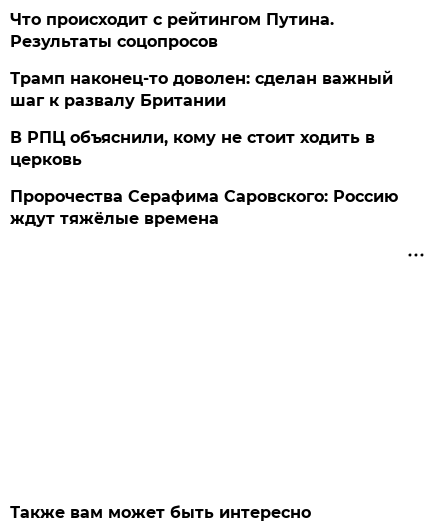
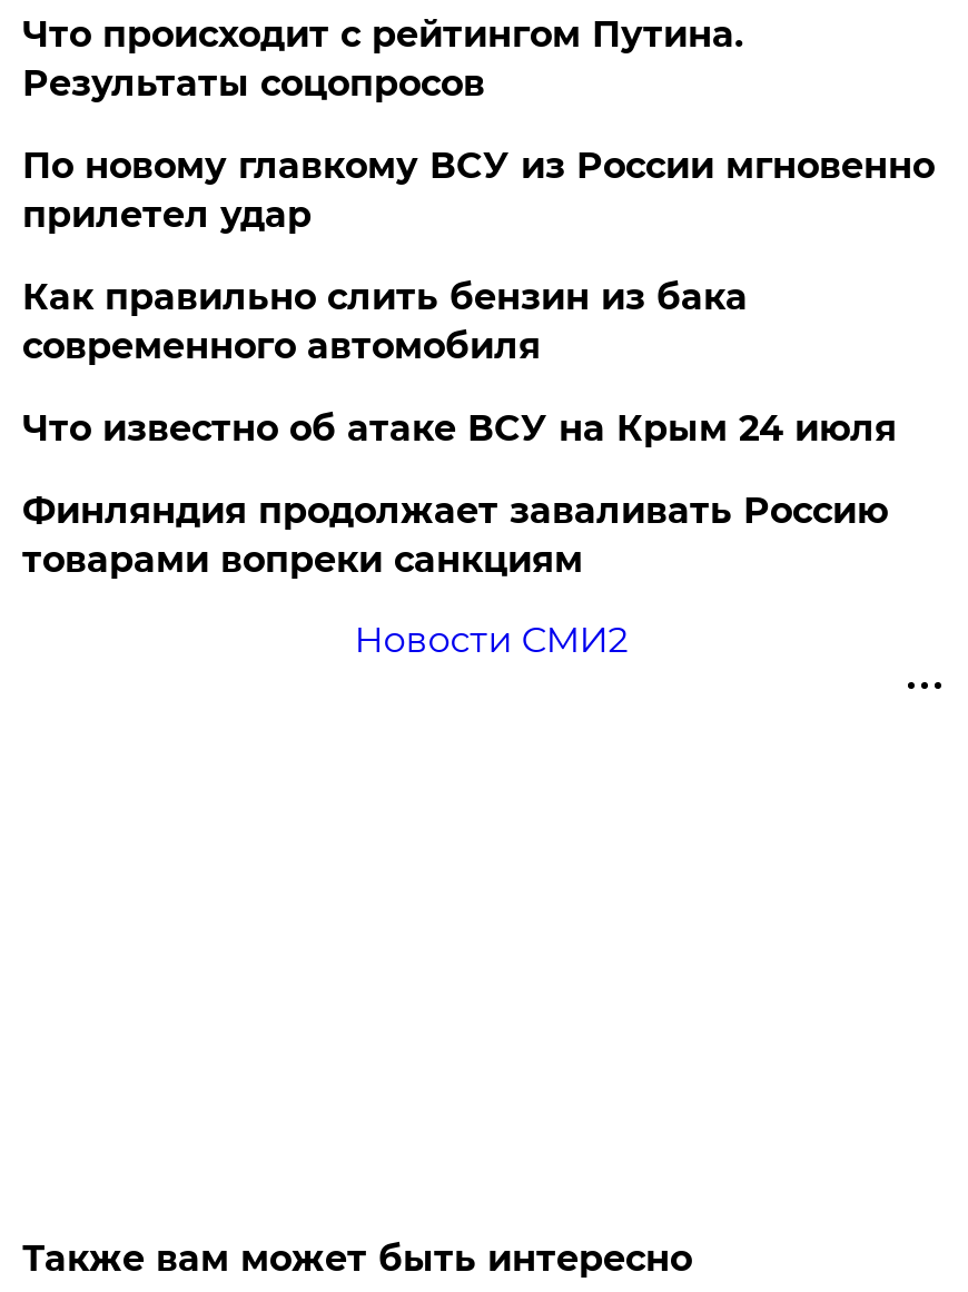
- Трамп наконец-то доволен: сделан важный
- шаг к развалу Британии
- В РПЦ объяснили, кому не стоит ходить в
- церковь
- Пророчества Серафима Саровского: Россию
- ждут тяжёлые времена
+ По новому главкому ВСУ из России мгновенно
+ прилетел удар
+ Как правильно слить бензин из бака
+ современного автомобиля
+ Что известно об атаке ВСУ на Крым 24 июля
+ Финляндия продолжает заваливать Россию
+ товарами вопреки санкциям
+ Новости СМИ2
